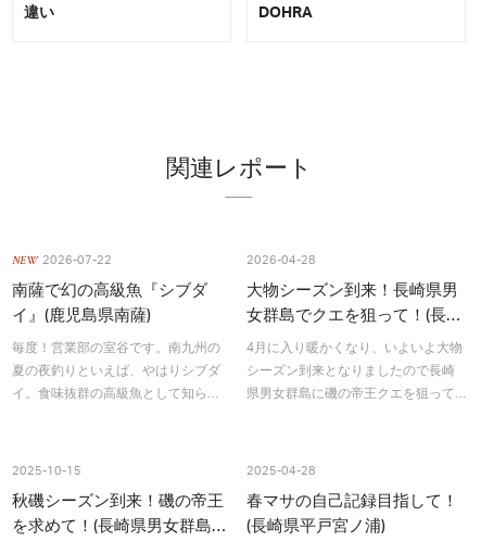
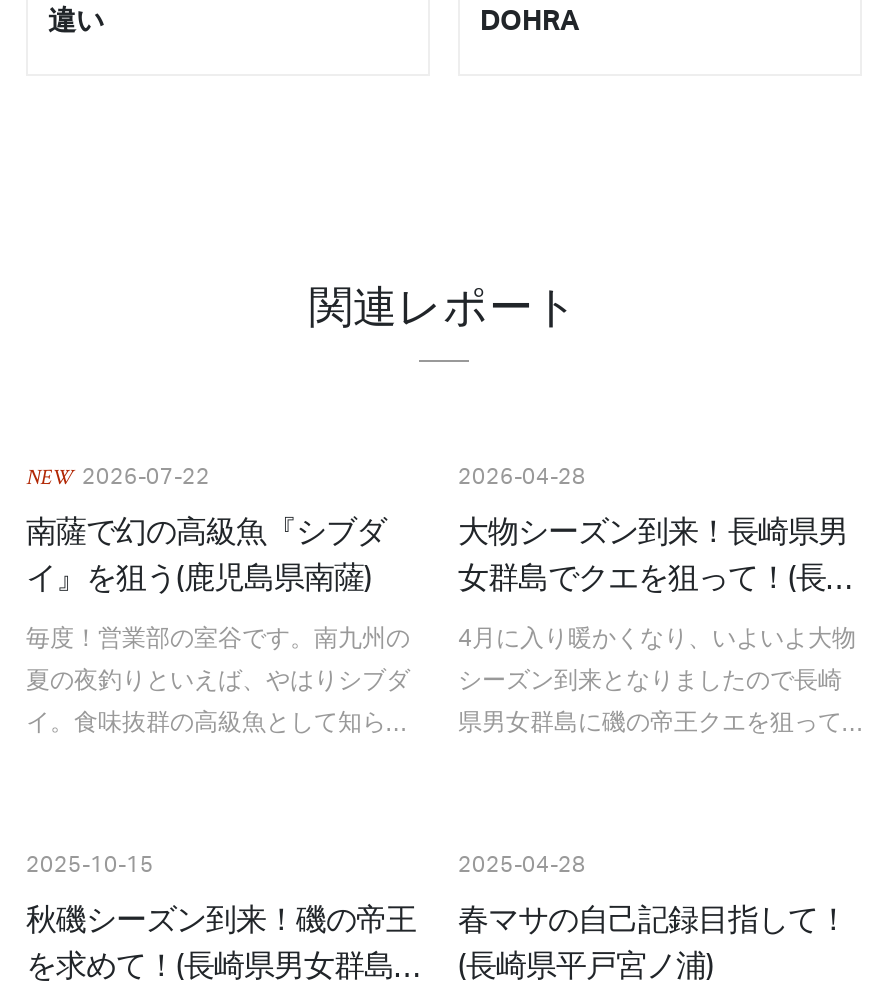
- イ』(鹿児島県南薩)
+ イ』を狙う(鹿児島県南薩)
